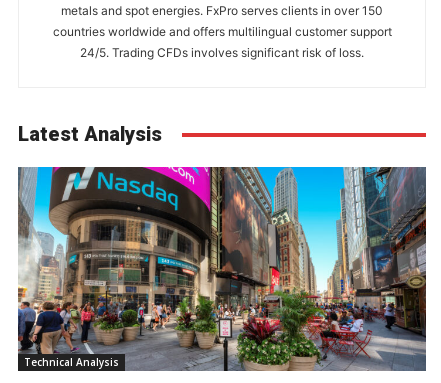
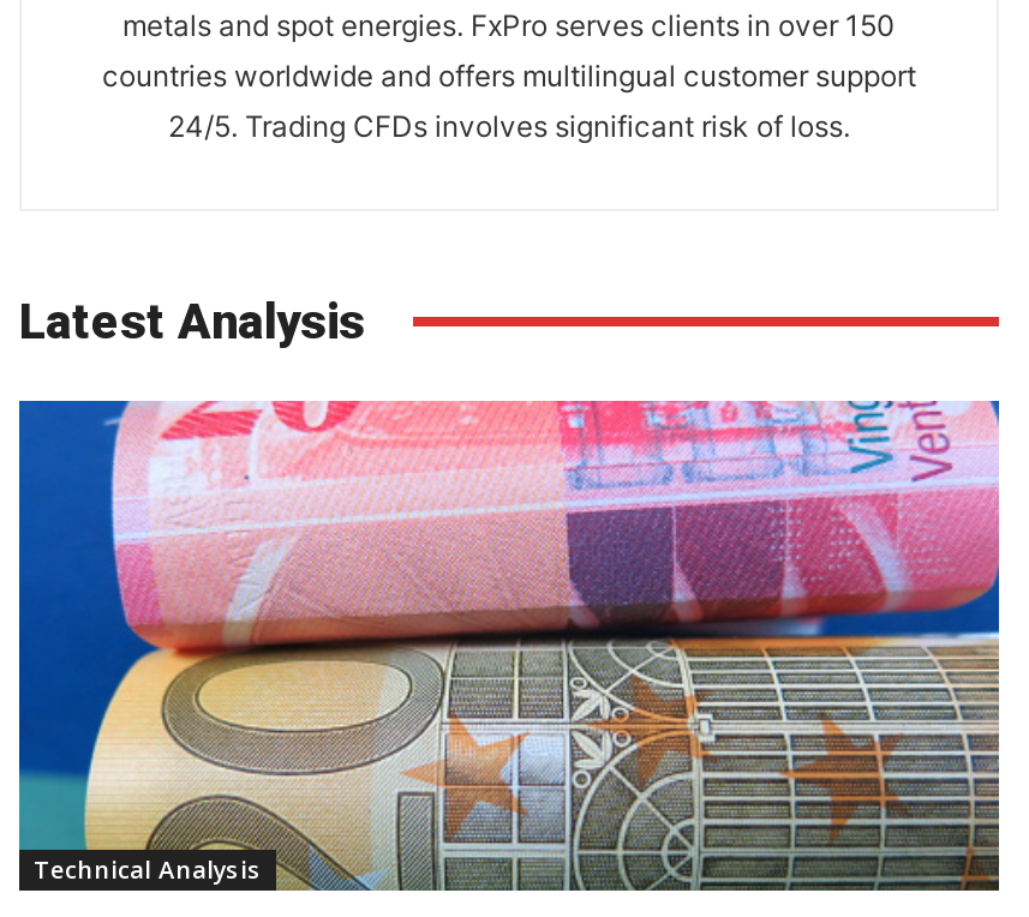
- [image]
+ [image]
